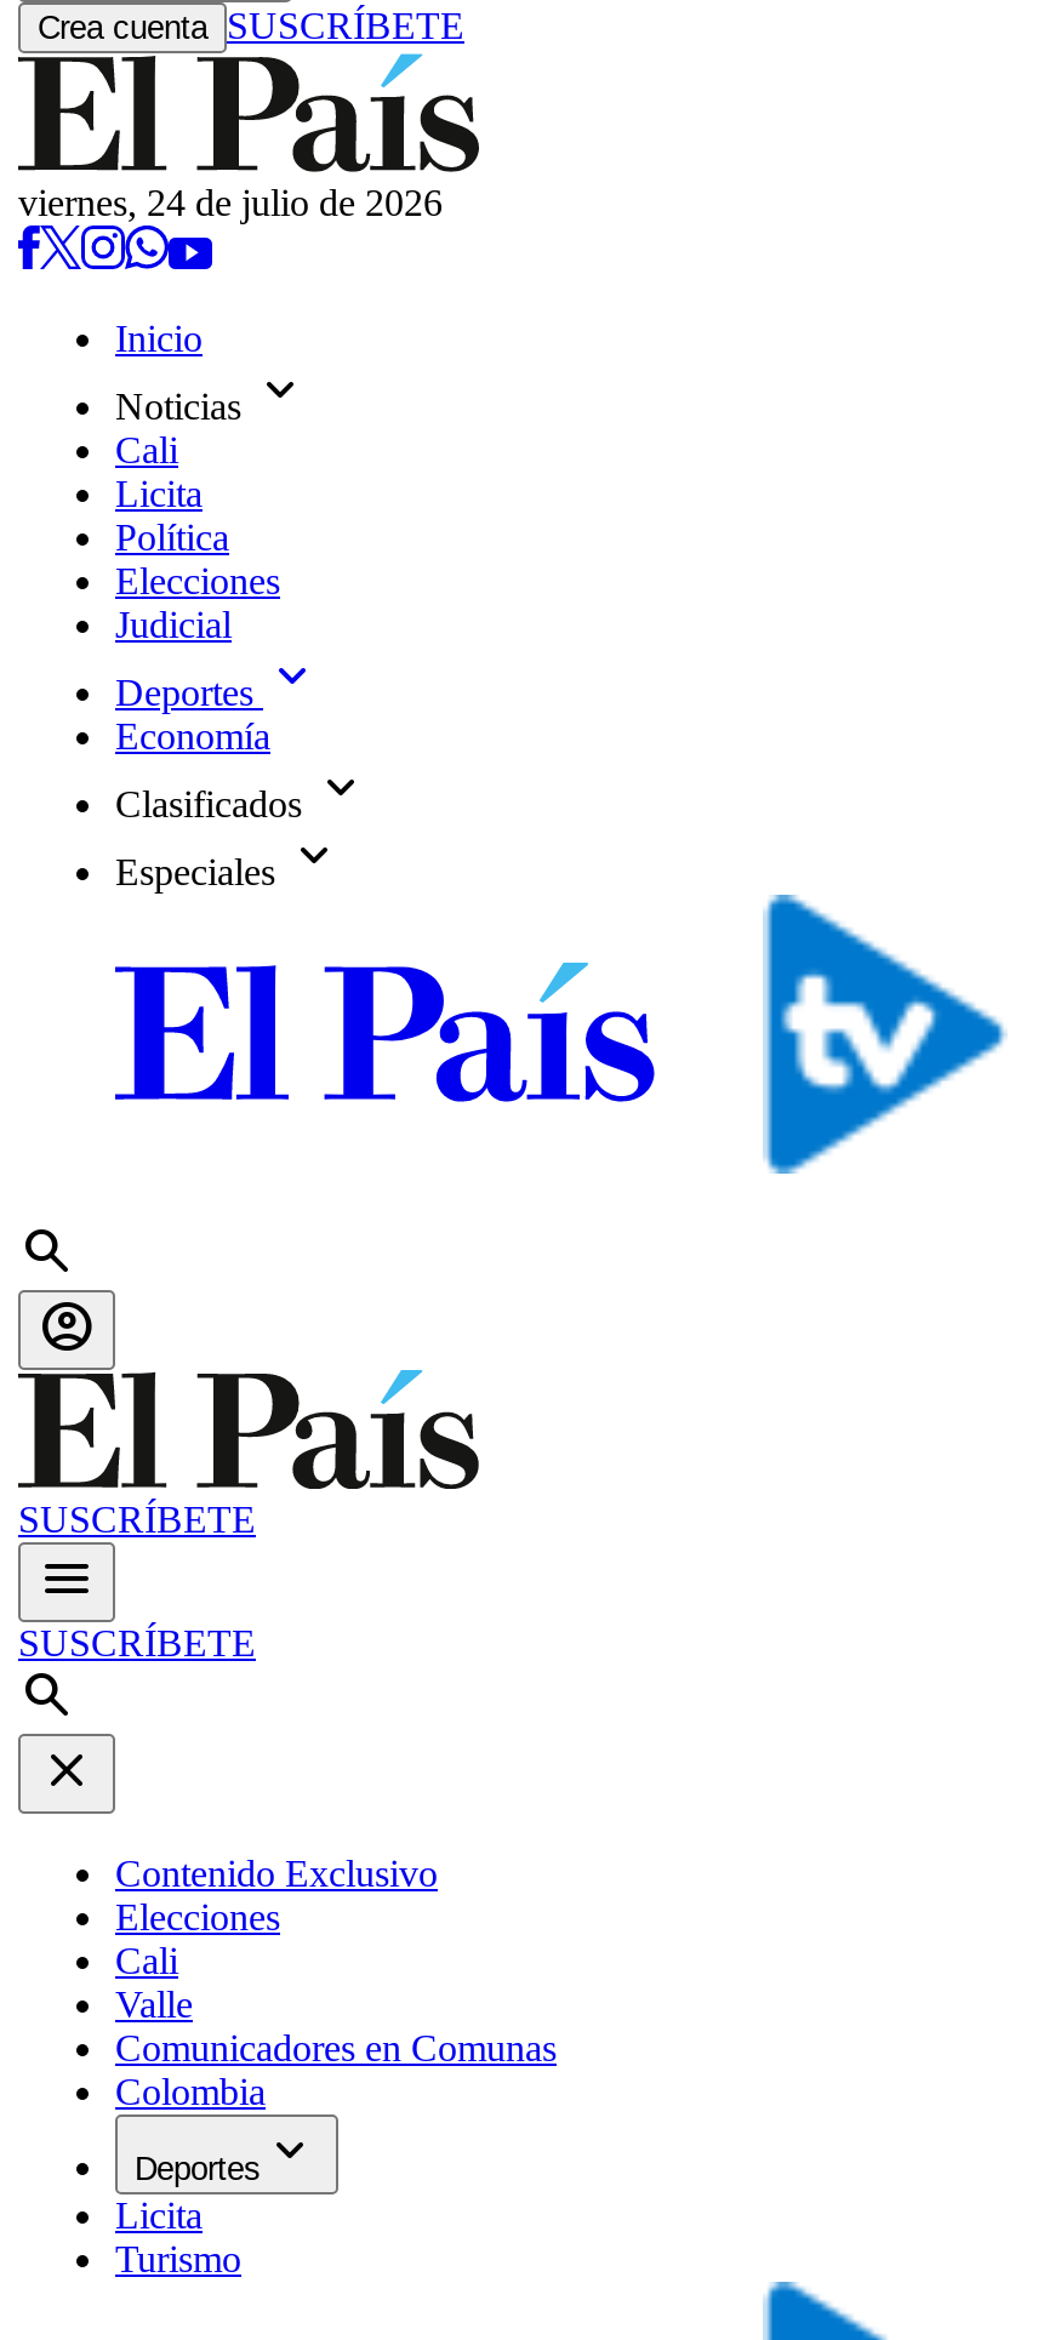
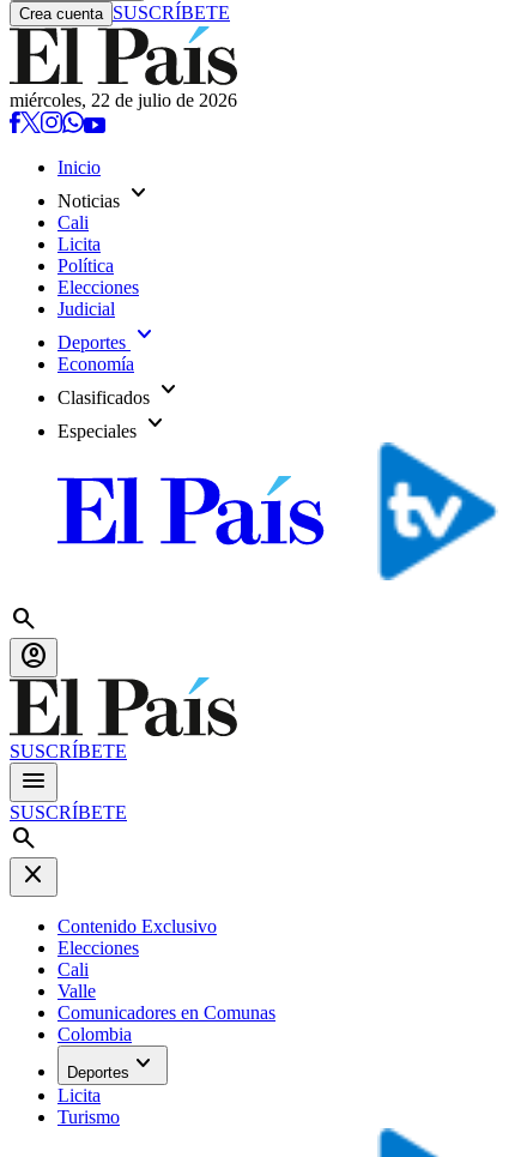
- viernes, 24 de julio de 2026
+ miércoles, 22 de julio de 2026
